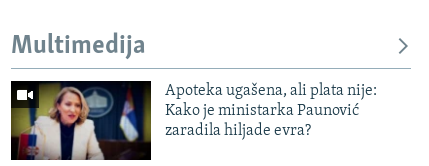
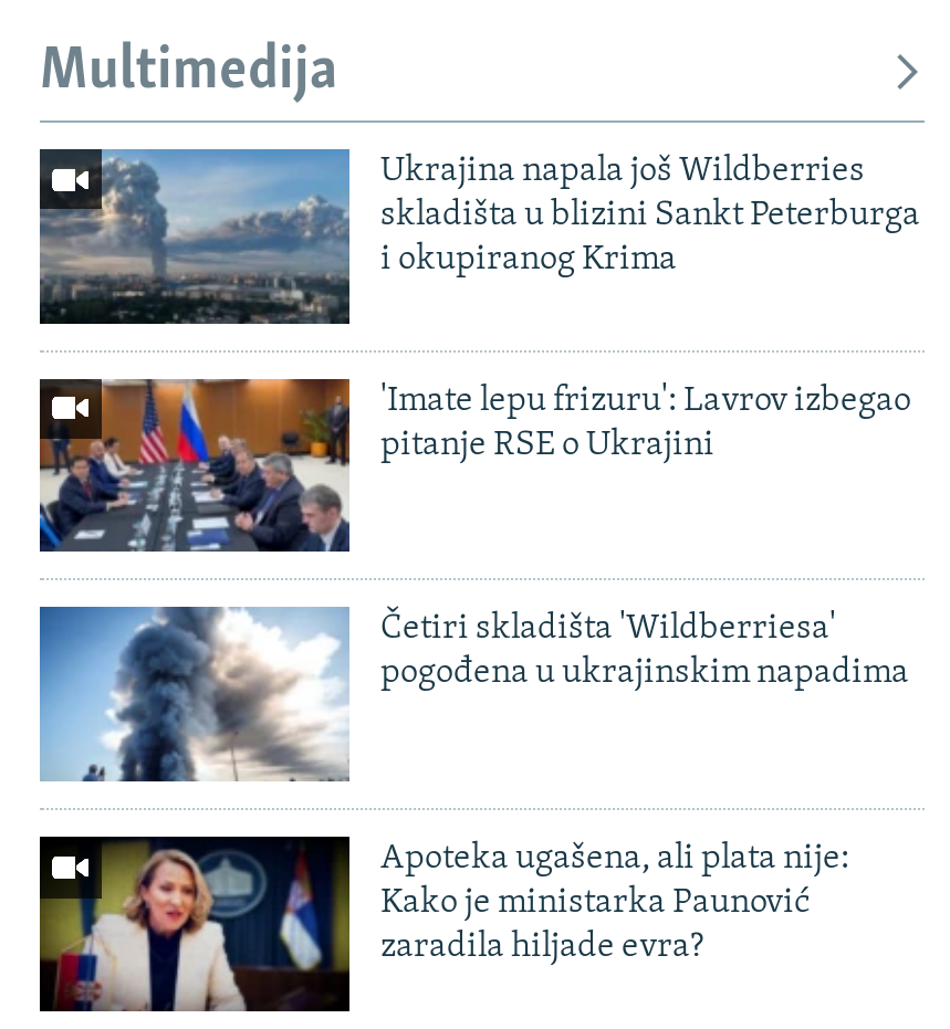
+ [image]
+ Ukrajina napala još Wildberries
+ skladišta u blizini Sankt Peterburga
+ i okupiranog Krima

+ [image]
+ 'Imate lepu frizuru': Lavrov izbegao
+ pitanje RSE o Ukrajini

+ [image]
+ Četiri skladišta 'Wildberriesa'
+ pogođena u ukrajinskim napadima
